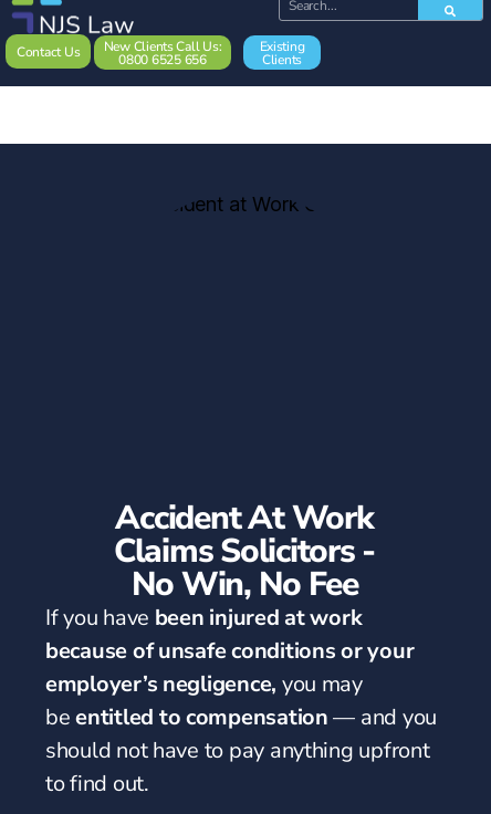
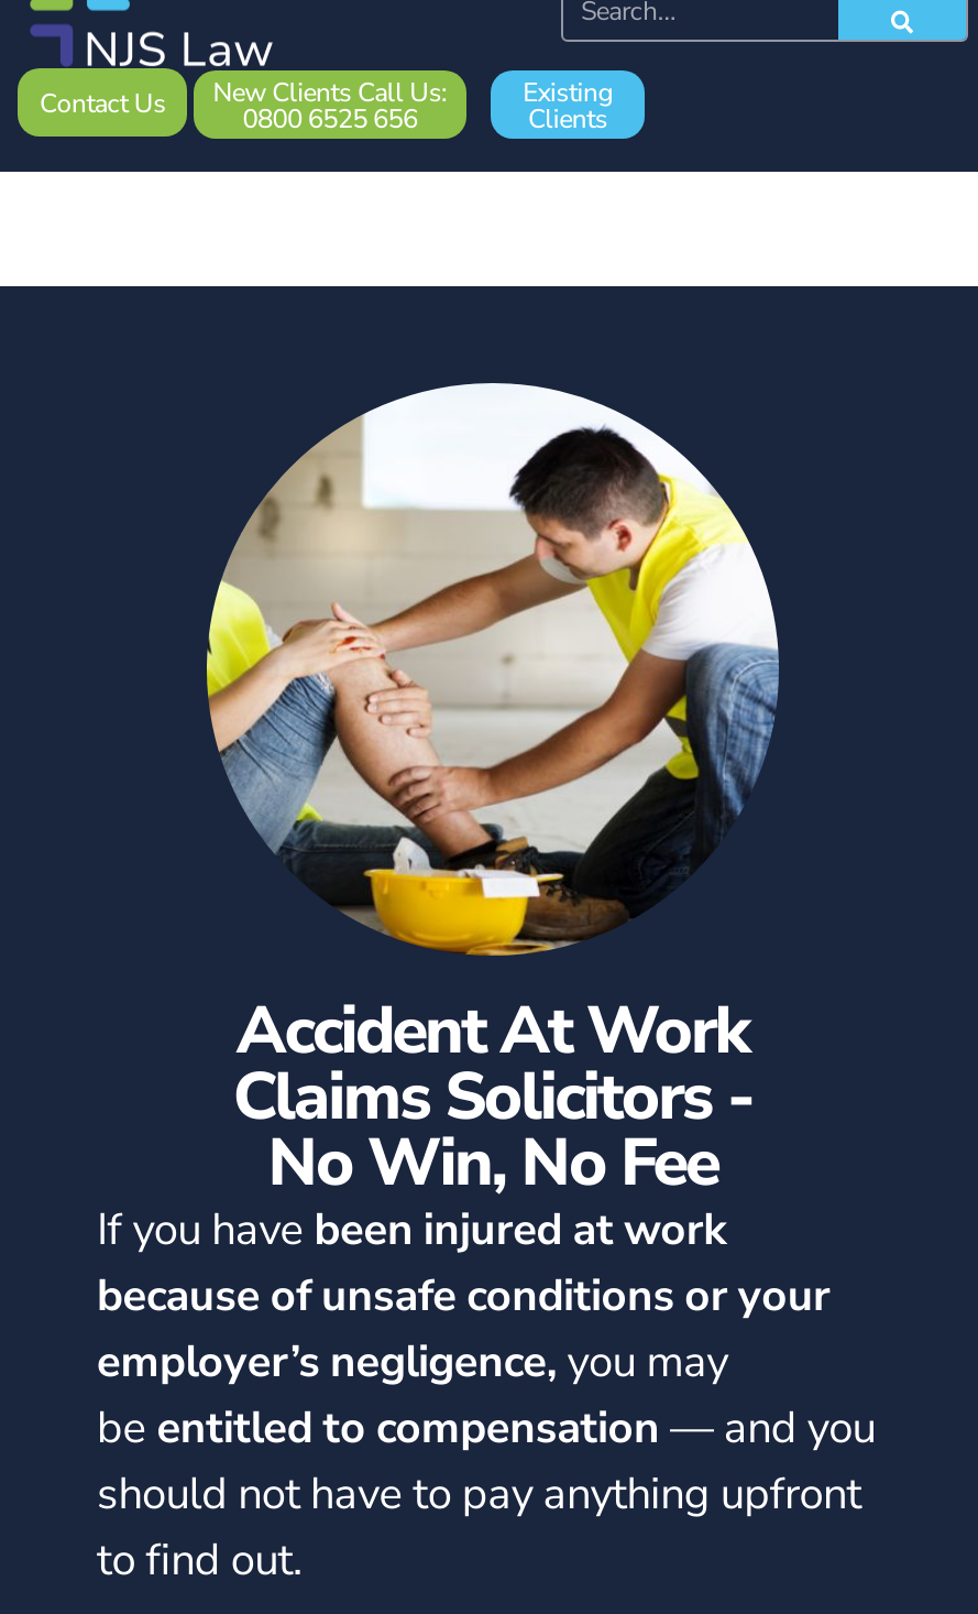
+ [image]
